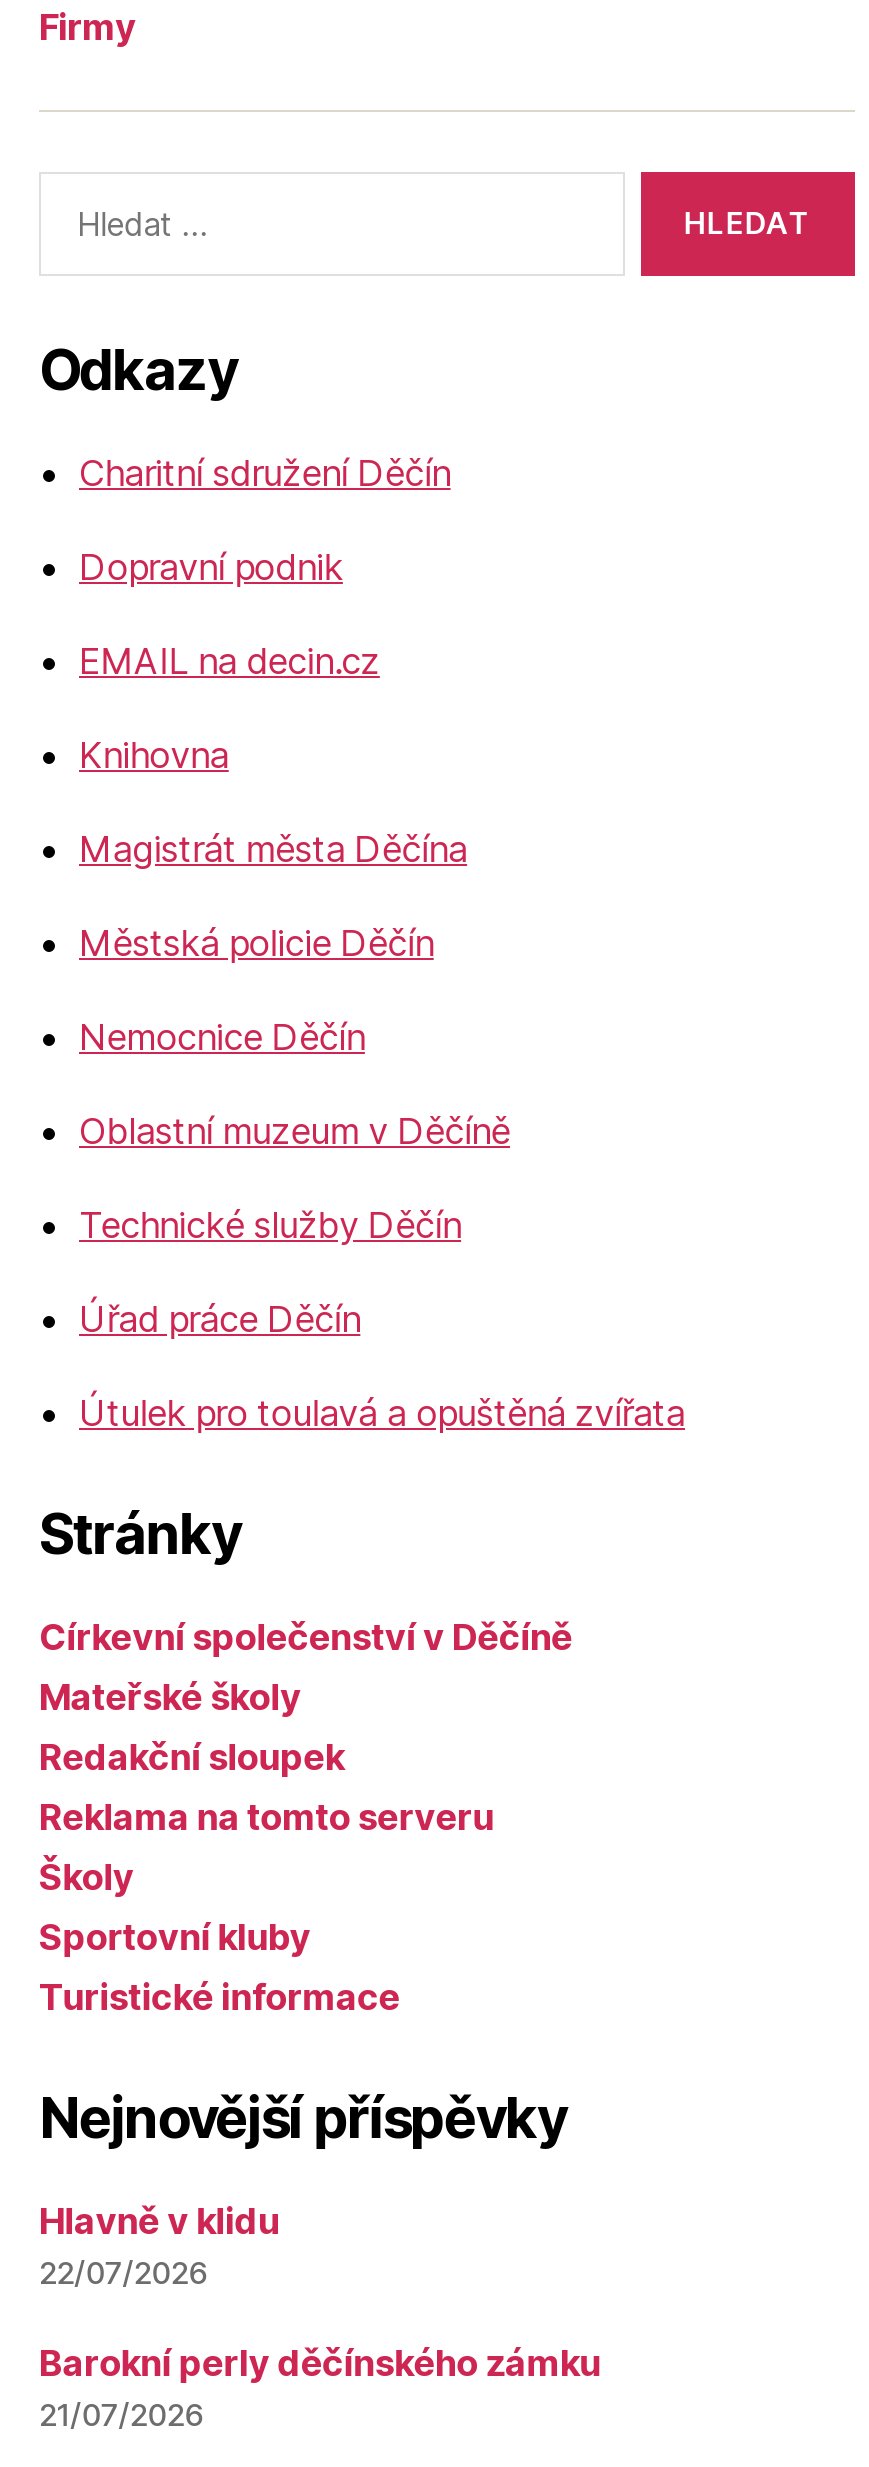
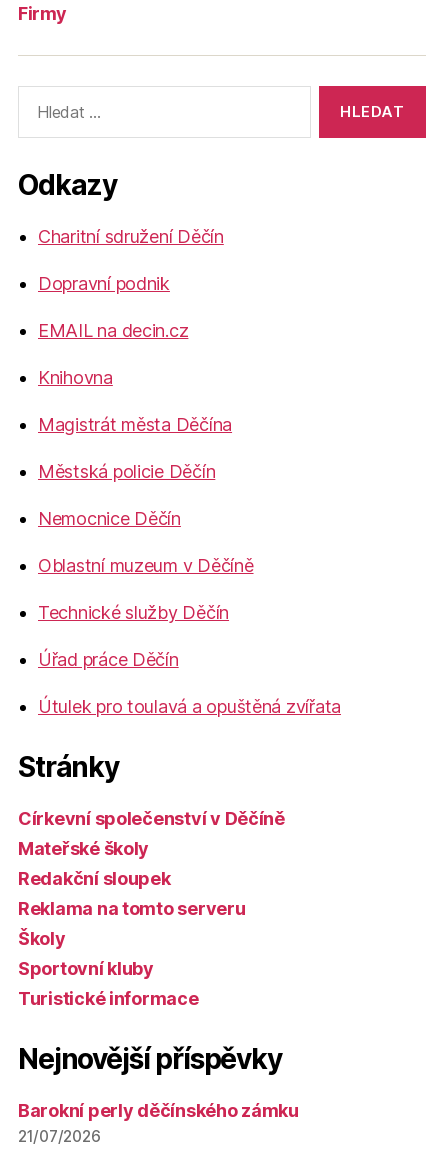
- Hlavně v klidu
- 22/07/2026
